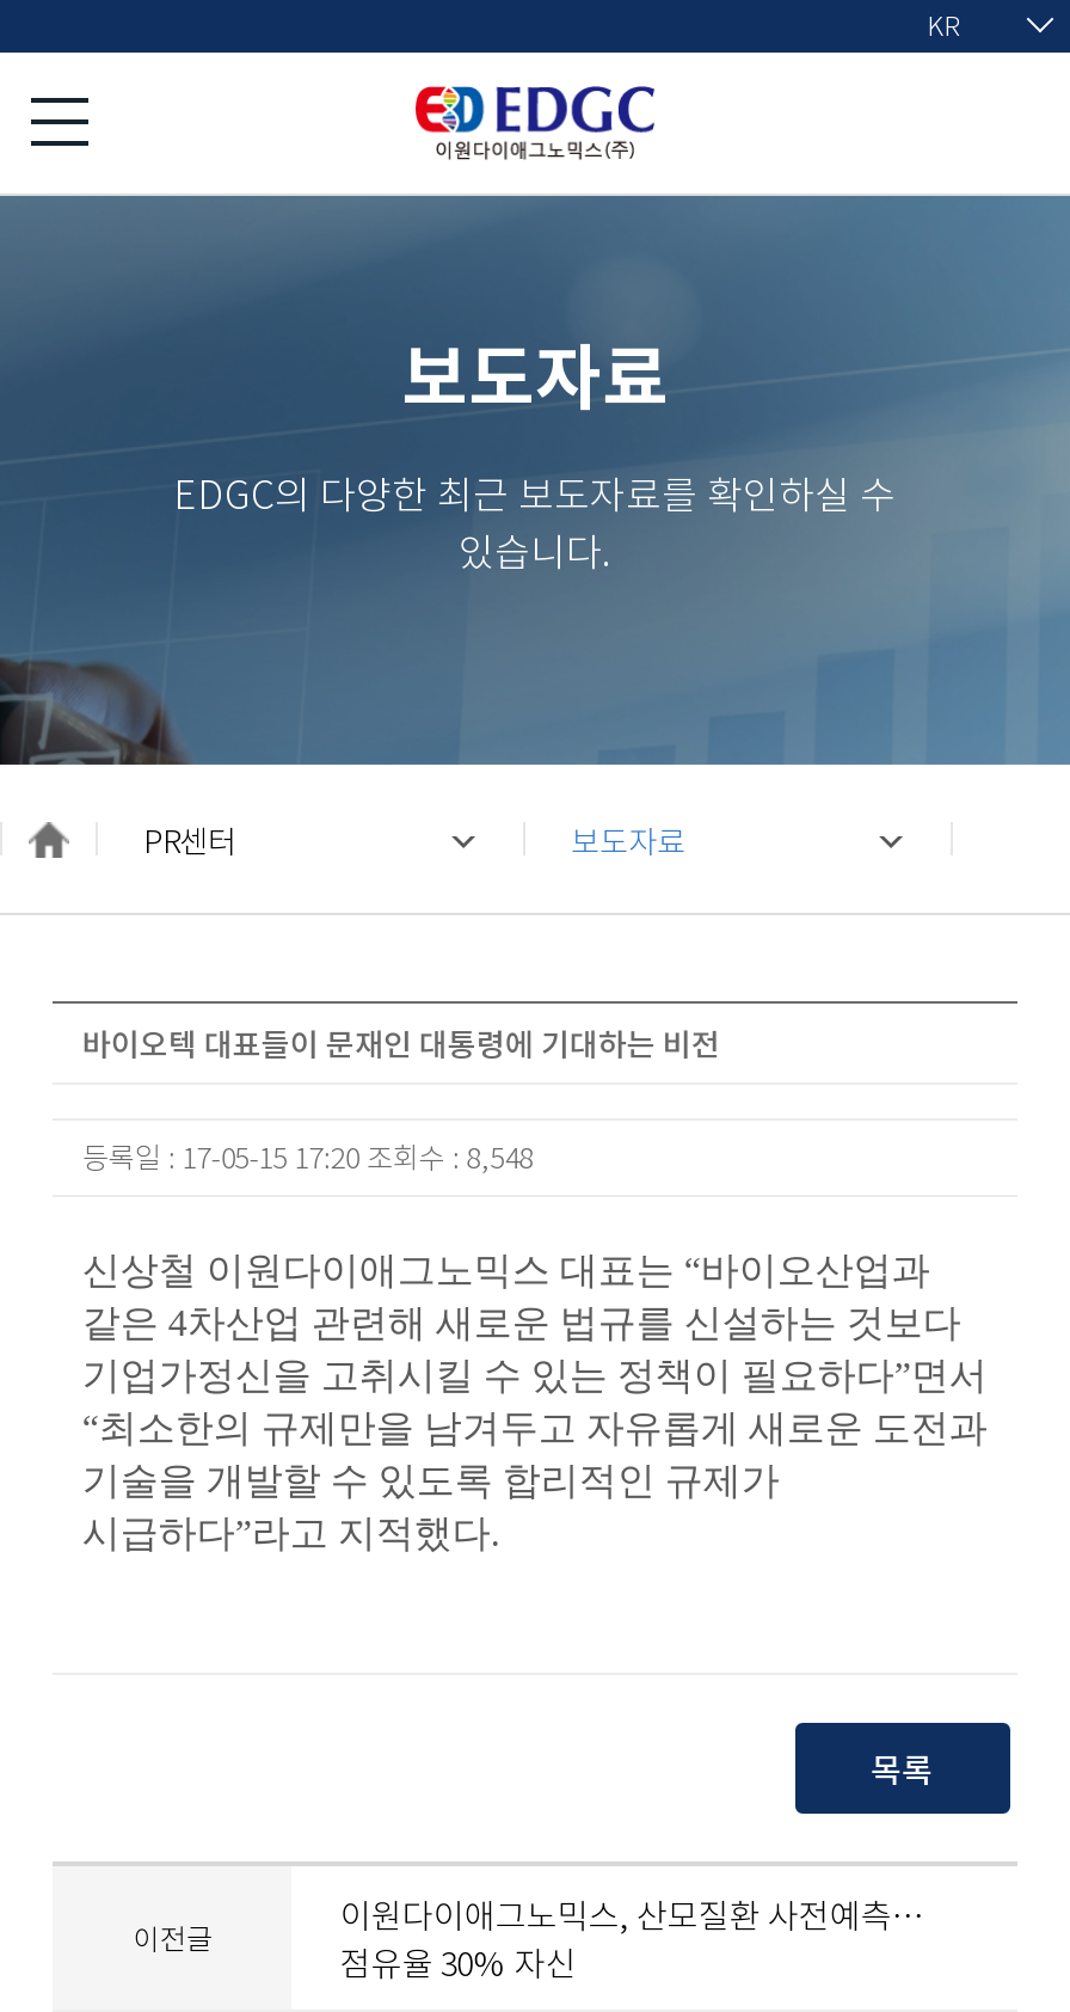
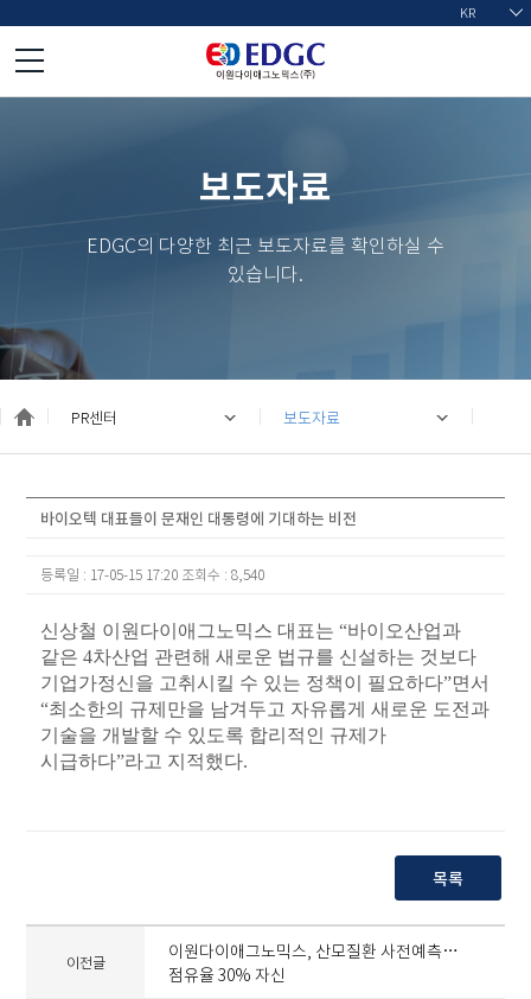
- 등록일 : 17-05-15 17:20 조회수 : 8,548
+ 등록일 : 17-05-15 17:20 조회수 : 8,540
